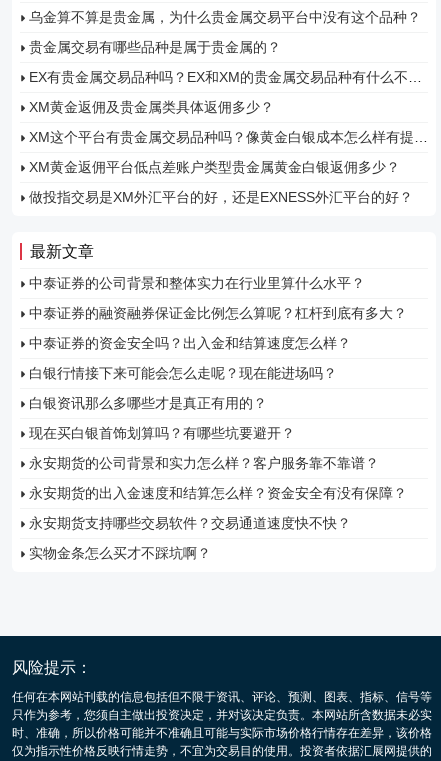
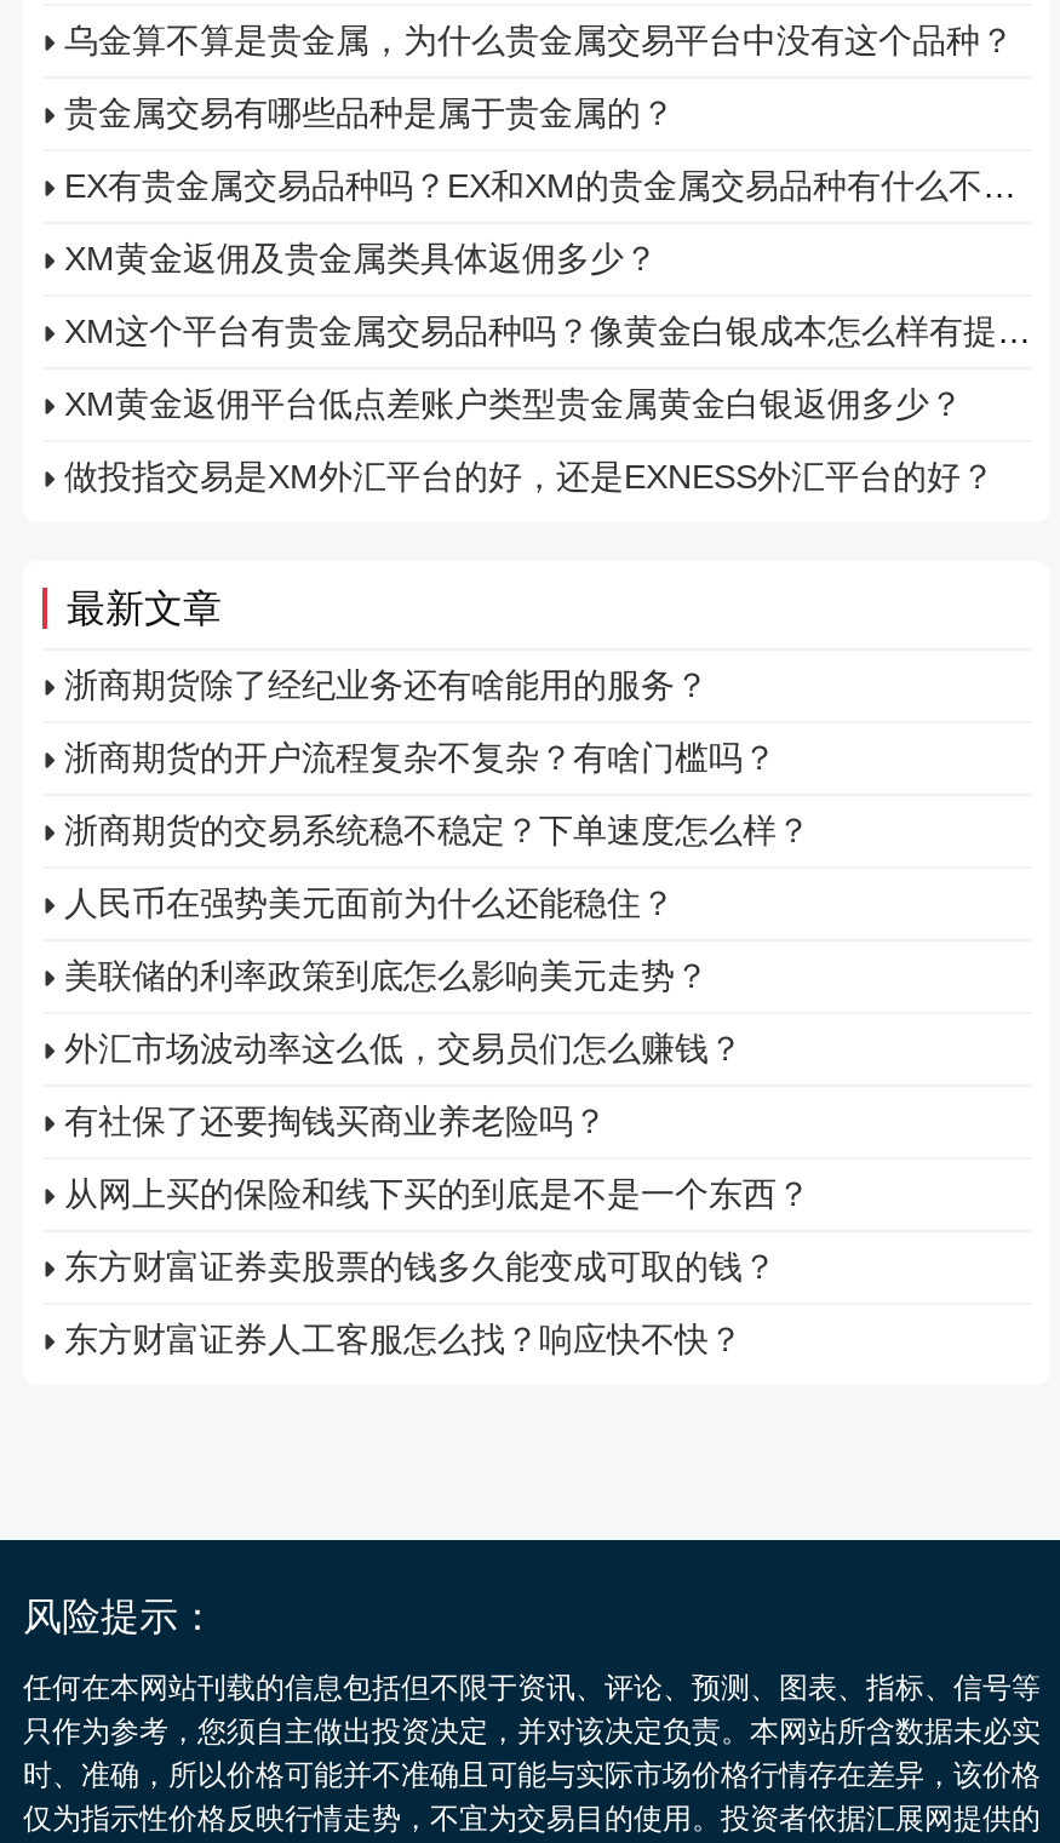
- 中泰证券的公司背景和整体实力在行业里算什么水平？
+ 浙商期货除了经纪业务还有啥能用的服务？

- 中泰证券的融资融券保证金比例怎么算呢？杠杆到底有多大？
+ 浙商期货的开户流程复杂不复杂？有啥门槛吗？

- 中泰证券的资金安全吗？出入金和结算速度怎么样？
+ 浙商期货的交易系统稳不稳定？下单速度怎么样？

- 白银行情接下来可能会怎么走呢？现在能进场吗？
+ 人民币在强势美元面前为什么还能稳住？

- 白银资讯那么多哪些才是真正有用的？
+ 美联储的利率政策到底怎么影响美元走势？

- 现在买白银首饰划算吗？有哪些坑要避开？
+ 外汇市场波动率这么低，交易员们怎么赚钱？

- 永安期货的公司背景和实力怎么样？客户服务靠不靠谱？
+ 有社保了还要掏钱买商业养老险吗？

- 永安期货的出入金速度和结算怎么样？资金安全有没有保障？
+ 从网上买的保险和线下买的到底是不是一个东西？

- 永安期货支持哪些交易软件？交易通道速度快不快？
+ 东方财富证券卖股票的钱多久能变成可取的钱？

- 实物金条怎么买才不踩坑啊？
+ 东方财富证券人工客服怎么找？响应快不快？
